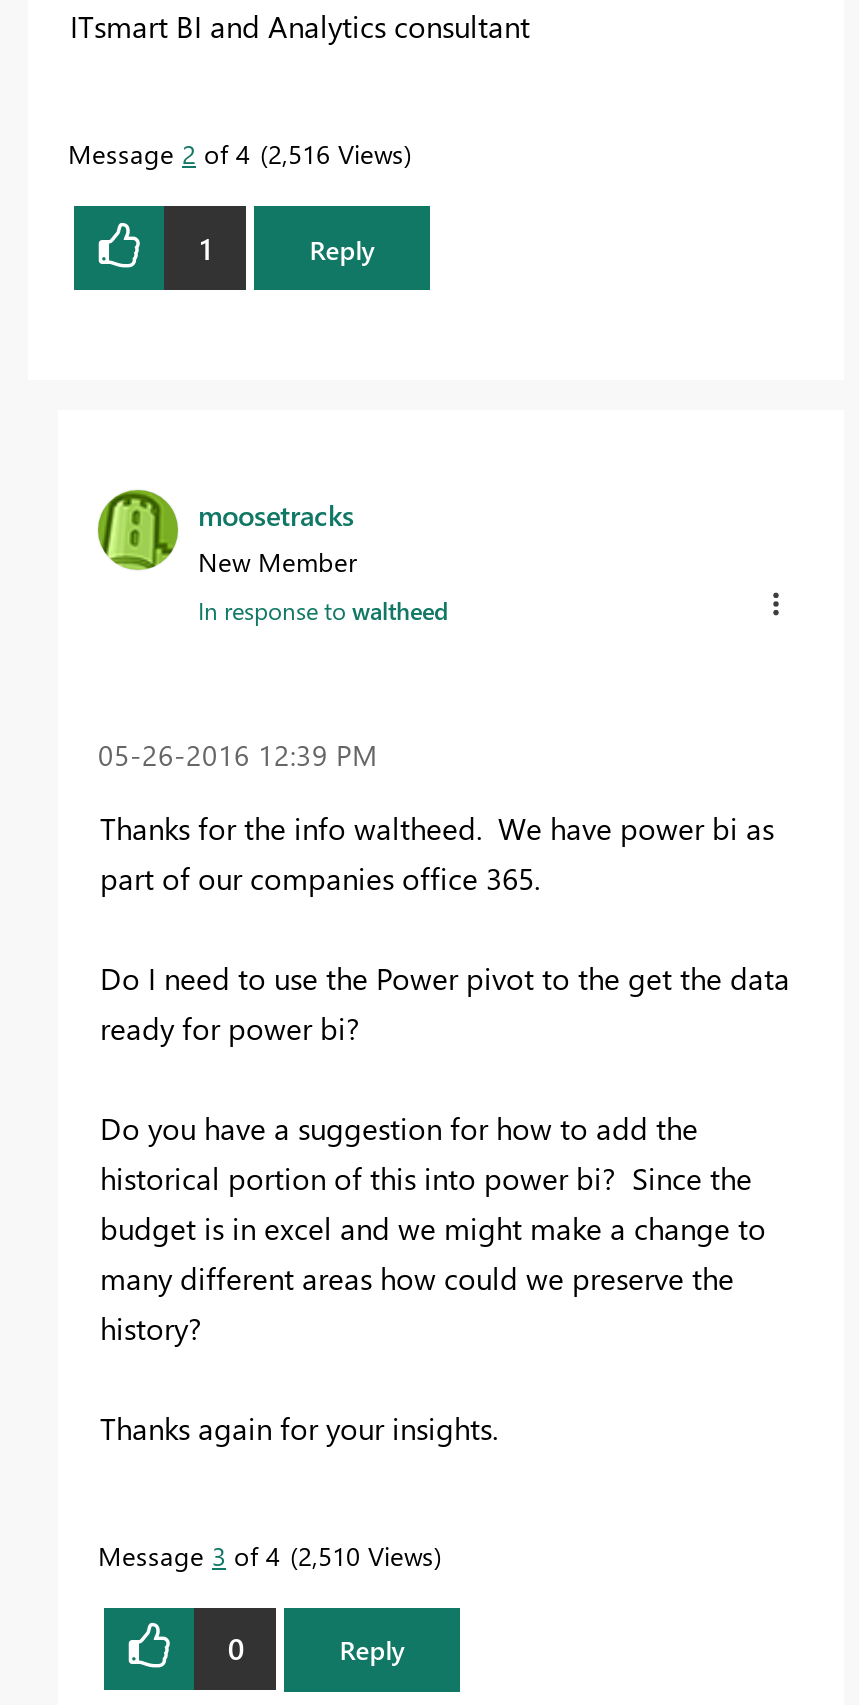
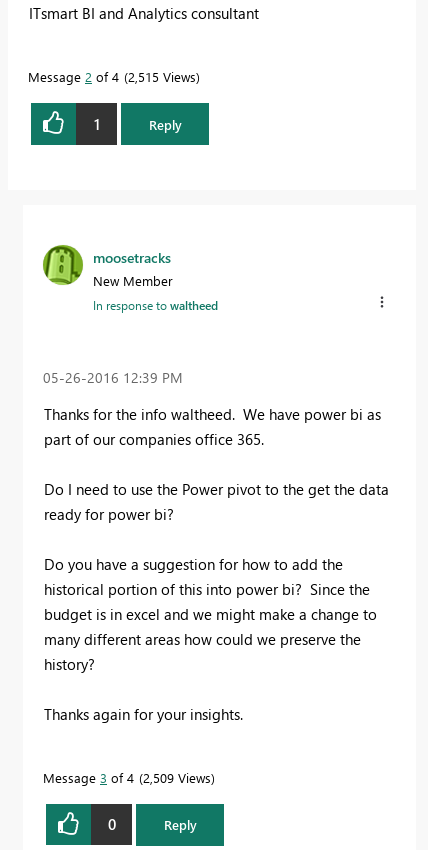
- Message 2 of 4 2,516 Views
+ Message 2 of 4 2,515 Views

- Message 3 of 4 2,510 Views
+ Message 3 of 4 2,509 Views
